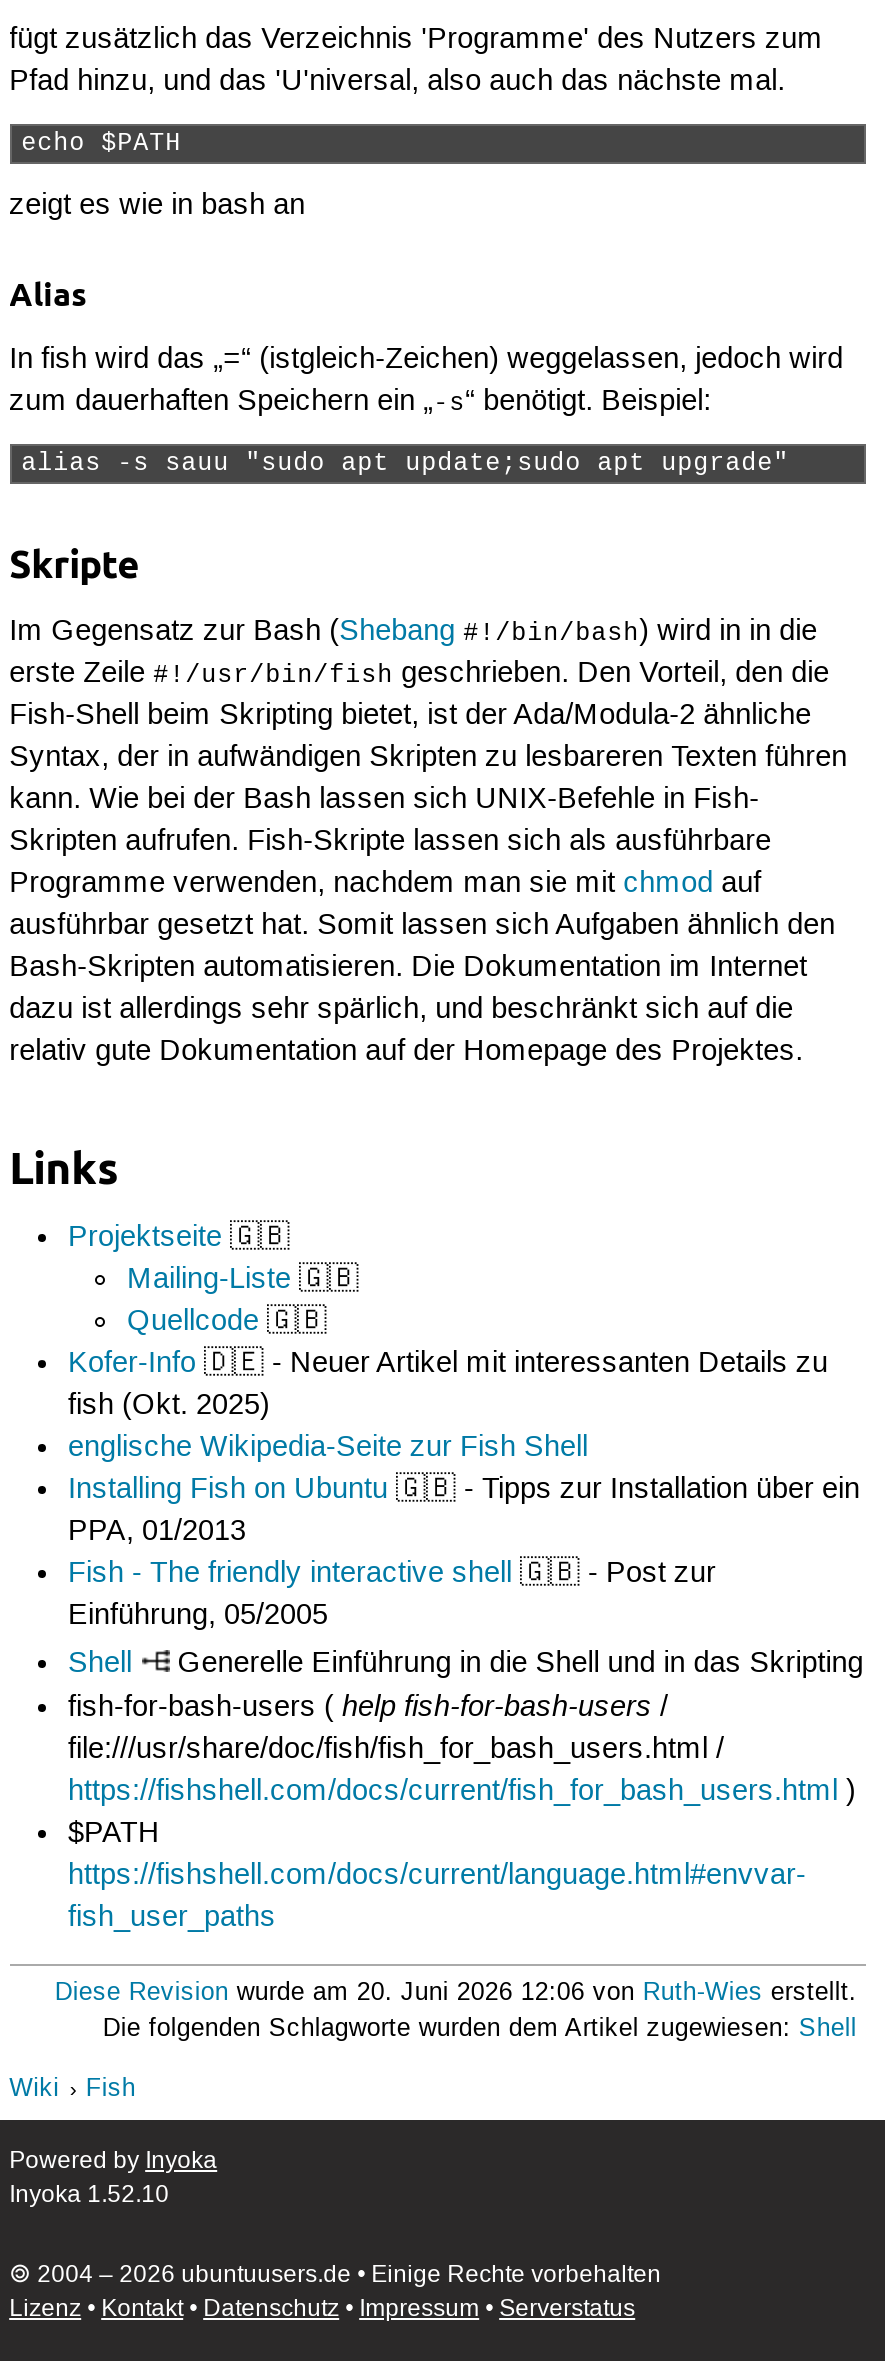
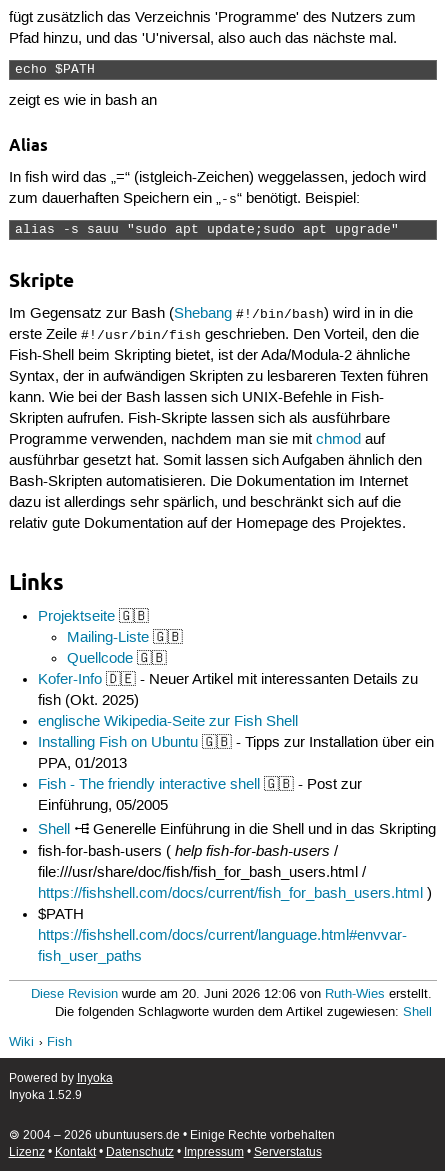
- Inyoka 1.52.10
+ Inyoka 1.52.9
